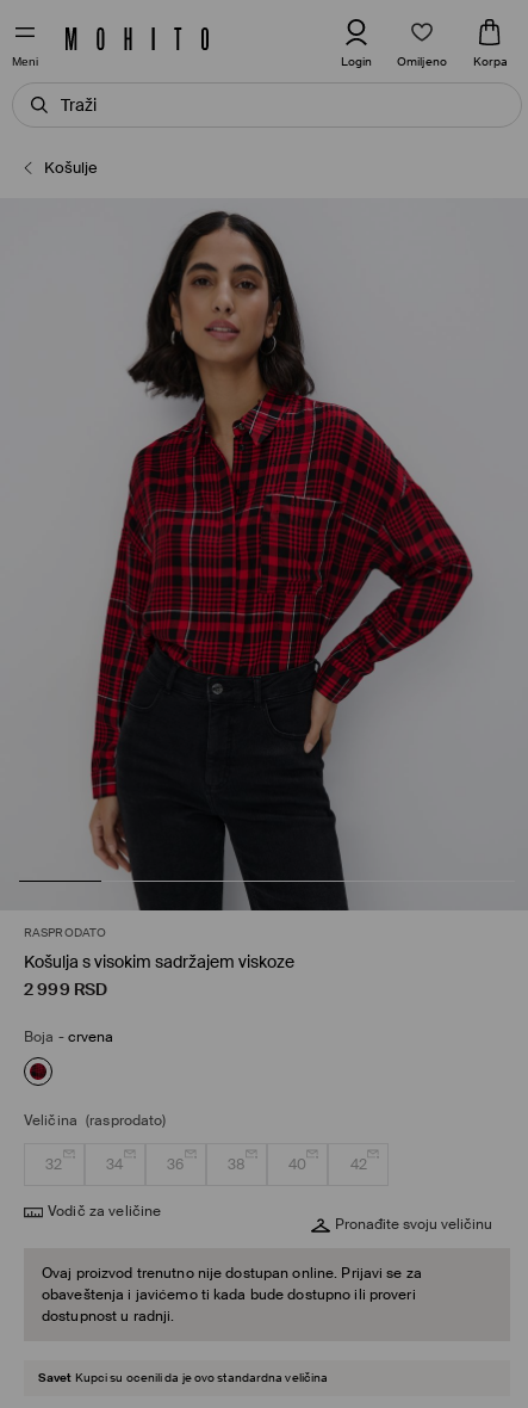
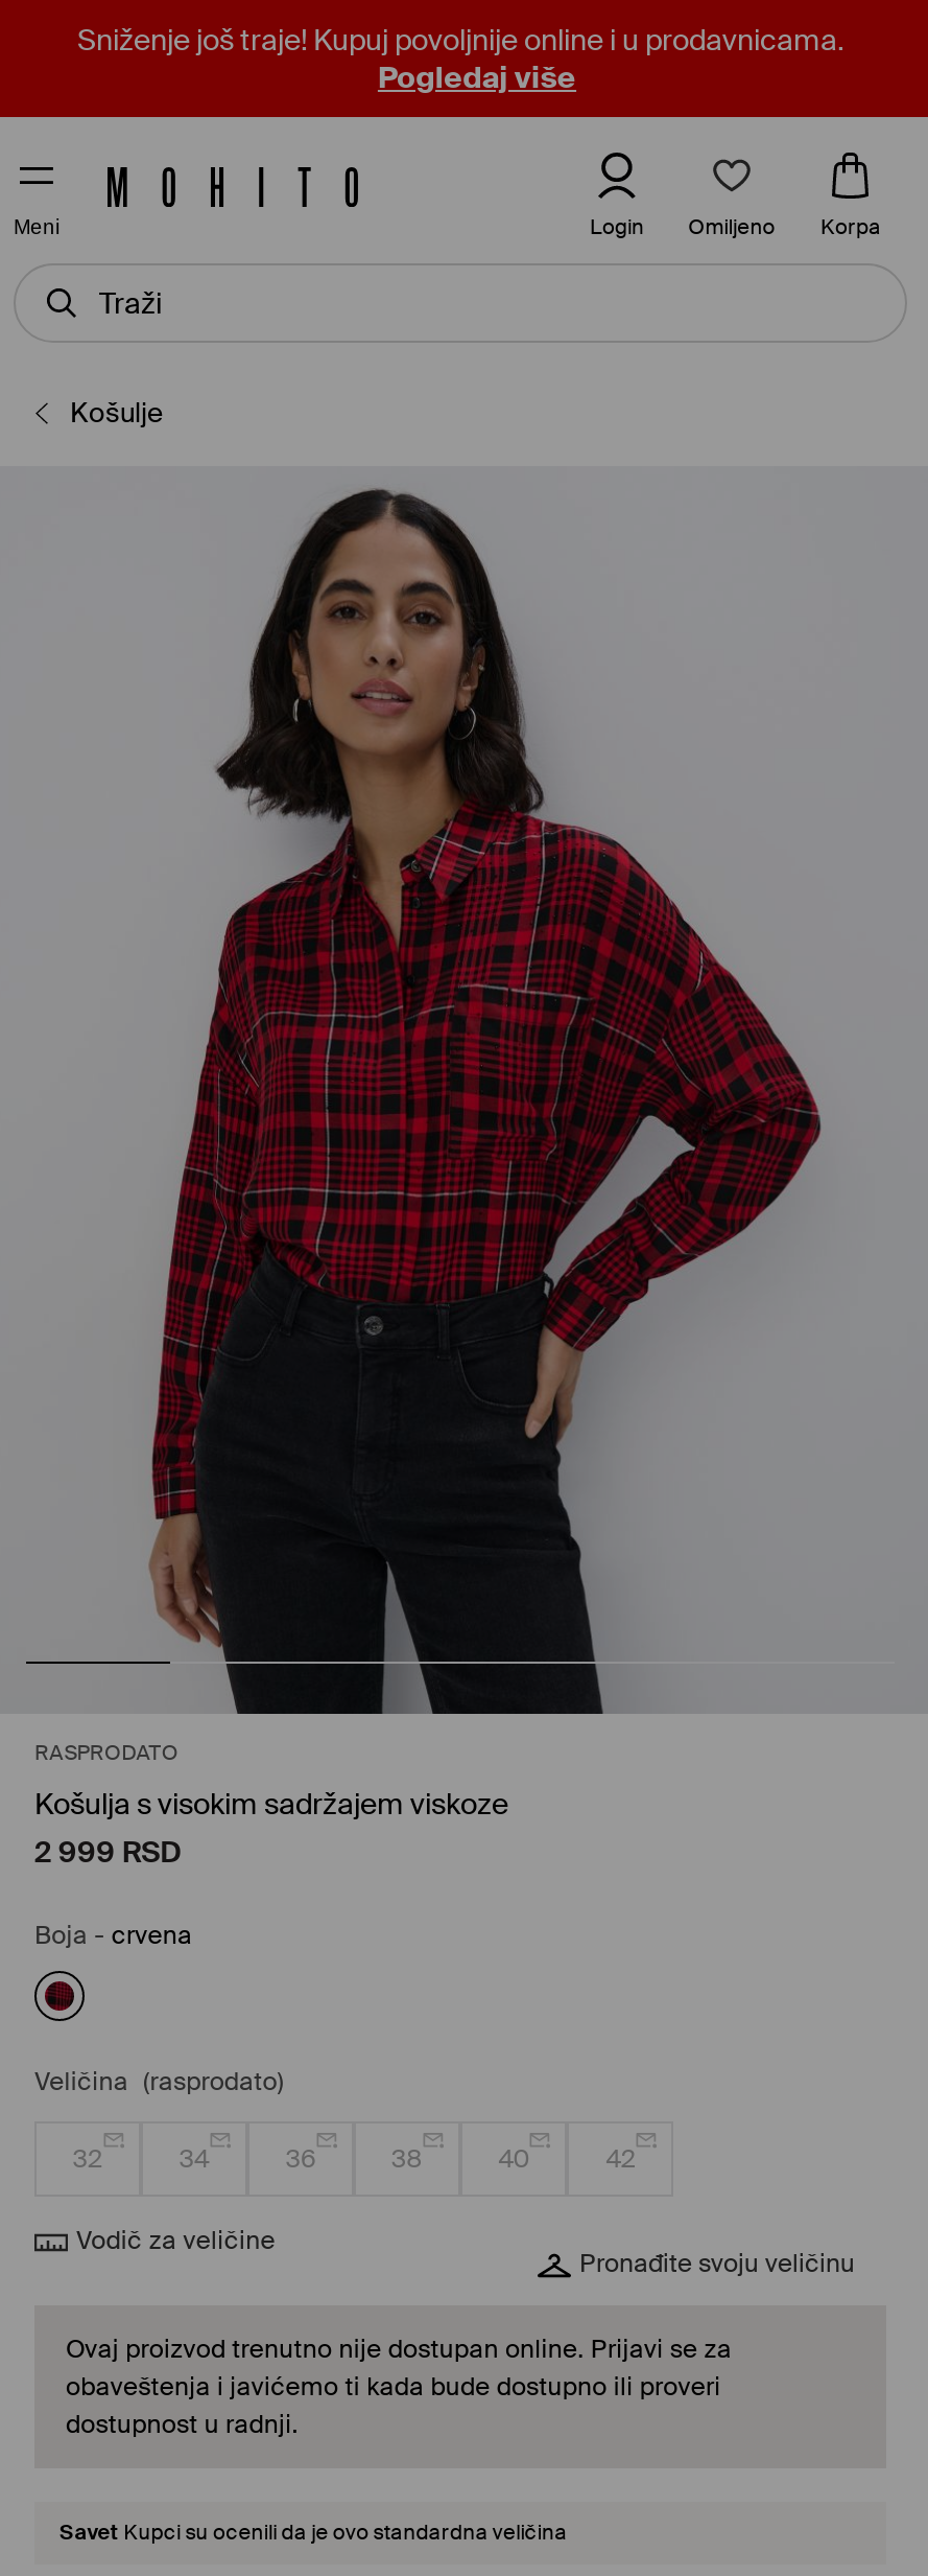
+ Sniženje još traje! Kupuj povoljnije online i u prodavnicama.
+ Pogledaj više
